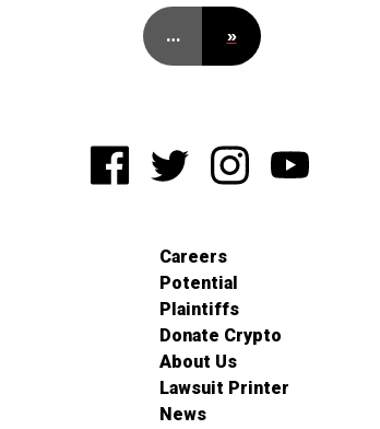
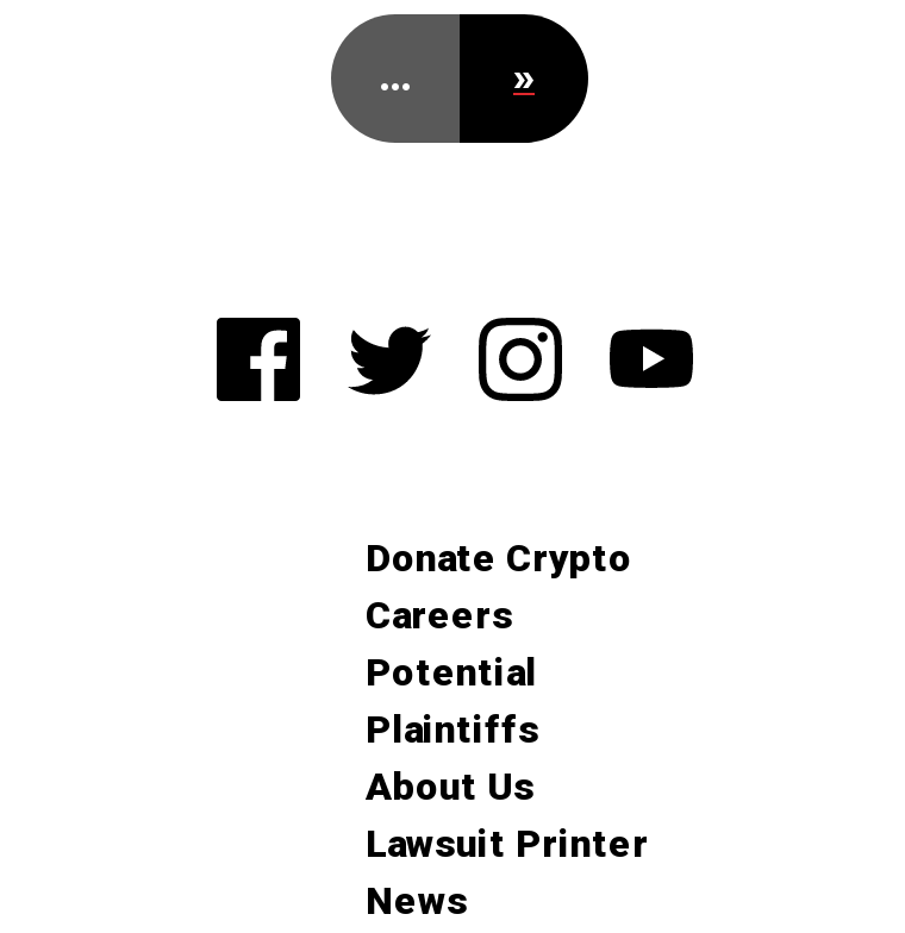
moved down: Careers | Potential | Plaintiffs

moved up: Donate Crypto
